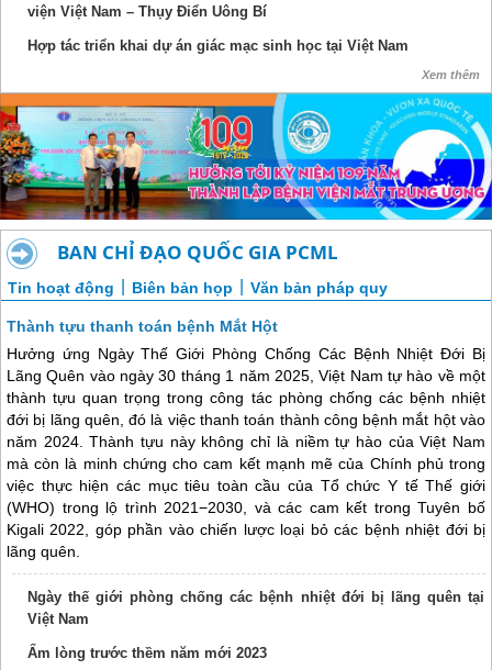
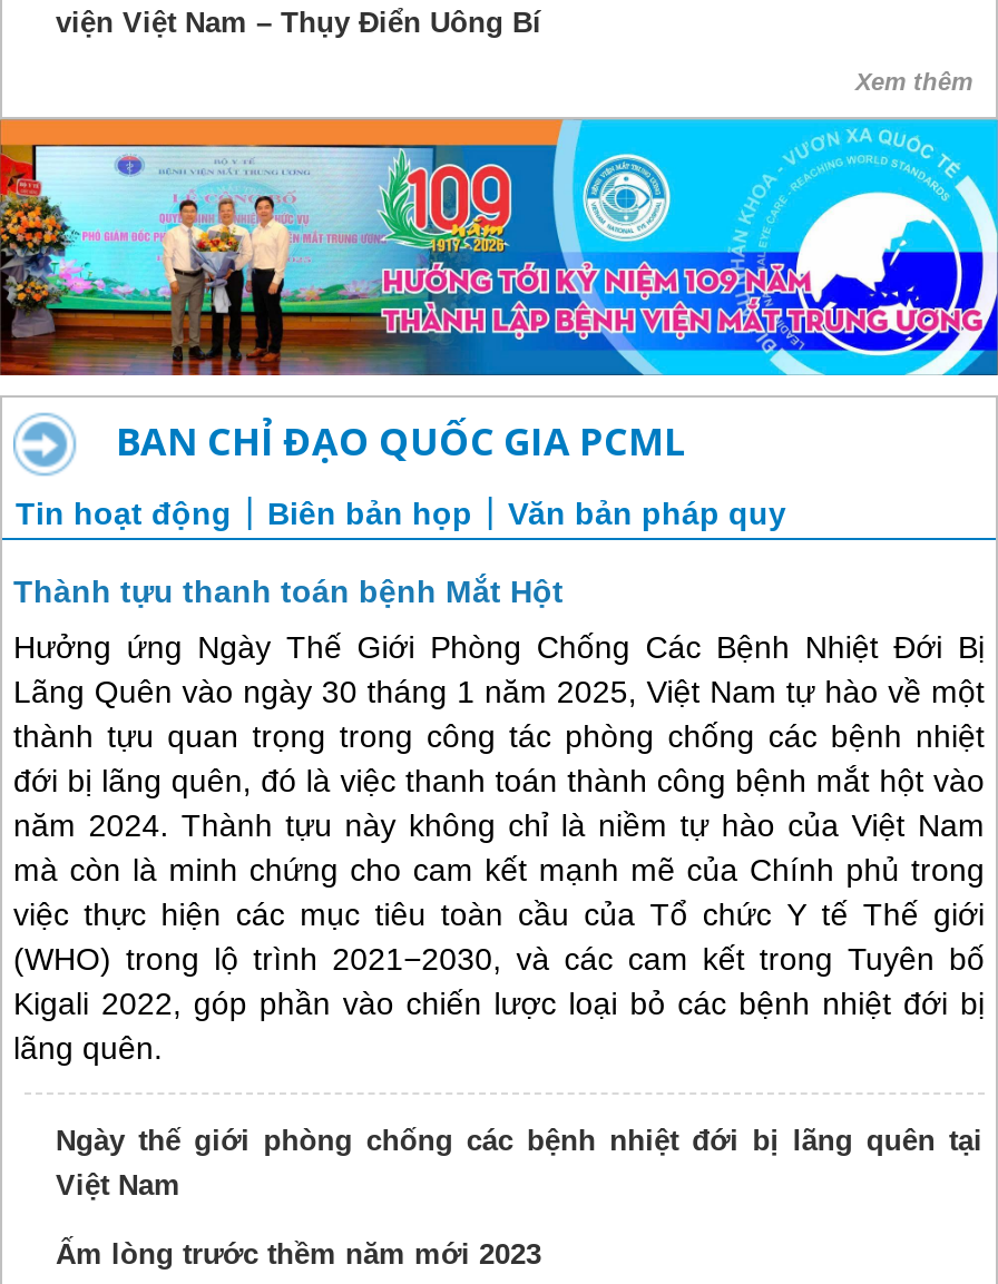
- Hợp tác triển khai dự án giác mạc sinh học tại Việt Nam
